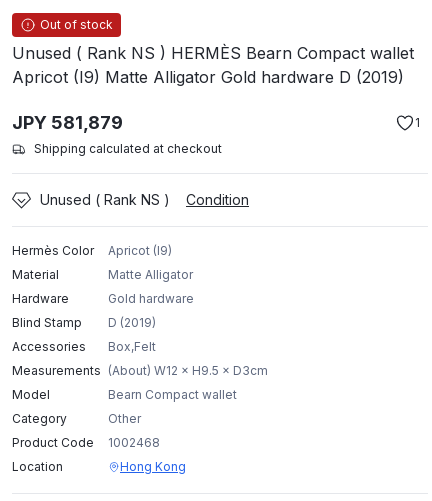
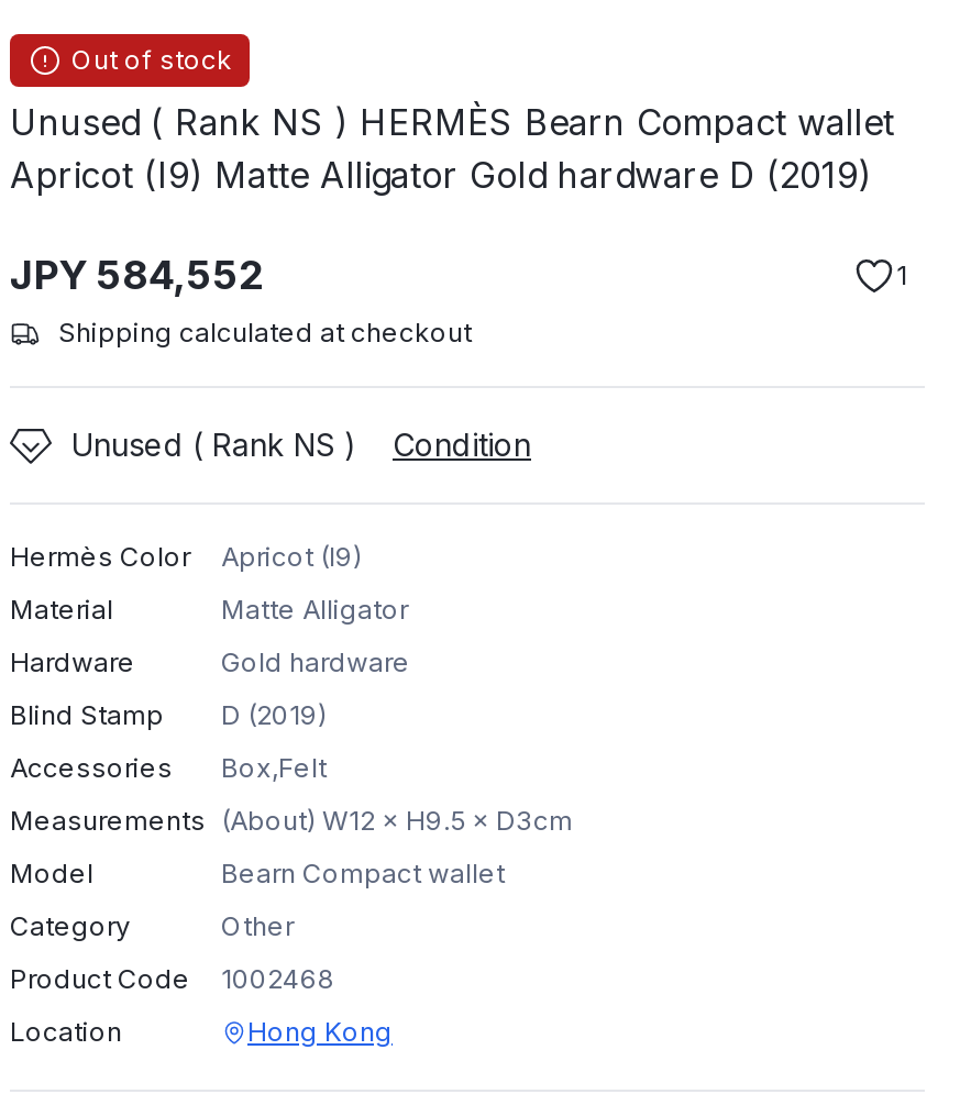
- JPY 581,879
+ JPY 584,552
